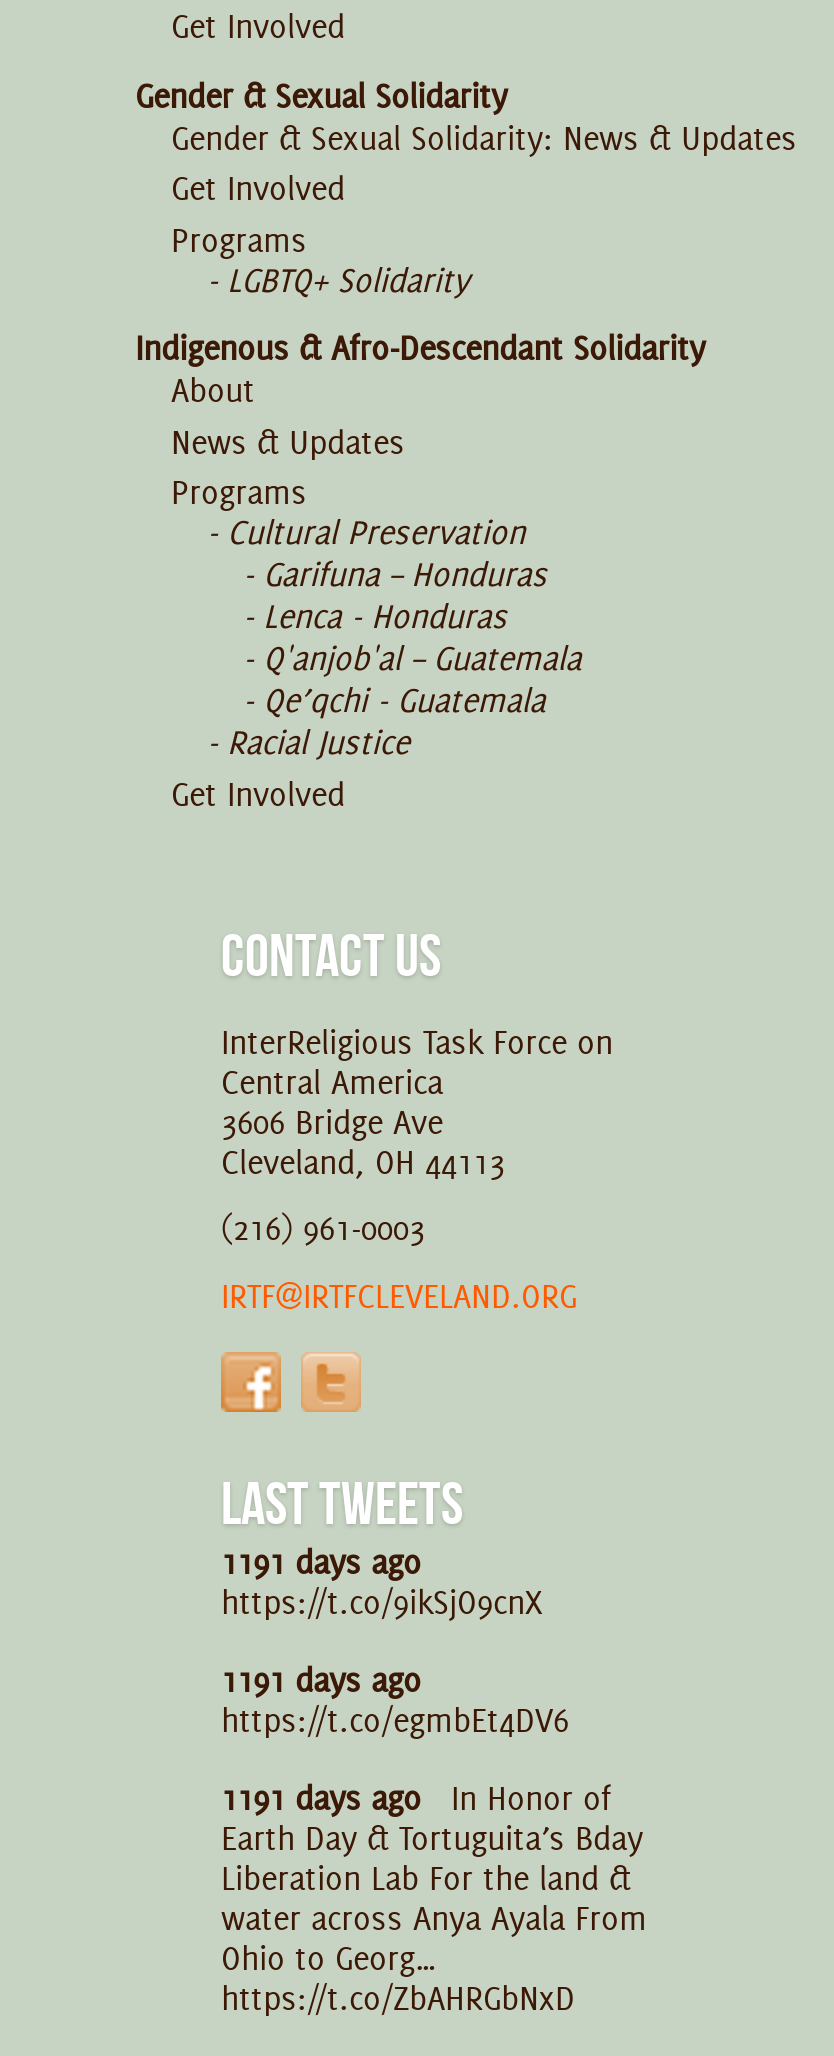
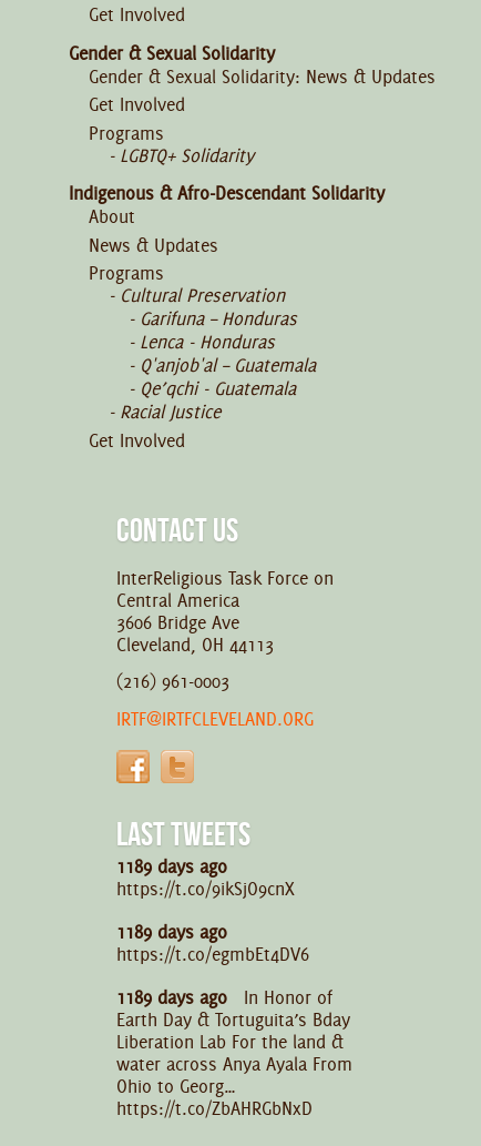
- 1191 days ago
+ 1189 days ago

- 1191 days ago
+ 1189 days ago

- 1191 days ago In Honor of
+ 1189 days ago In Honor of
